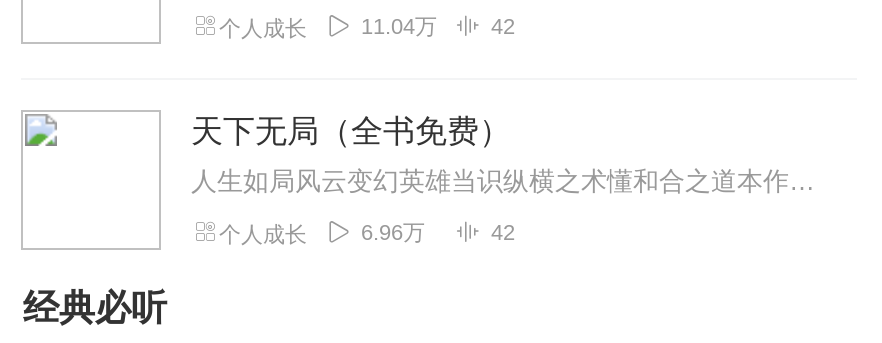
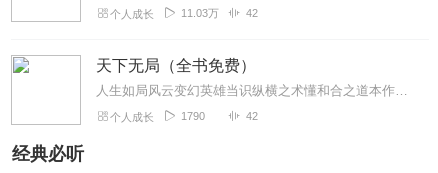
- 11.04万
+ 11.03万

- 6.96万
+ 1790
